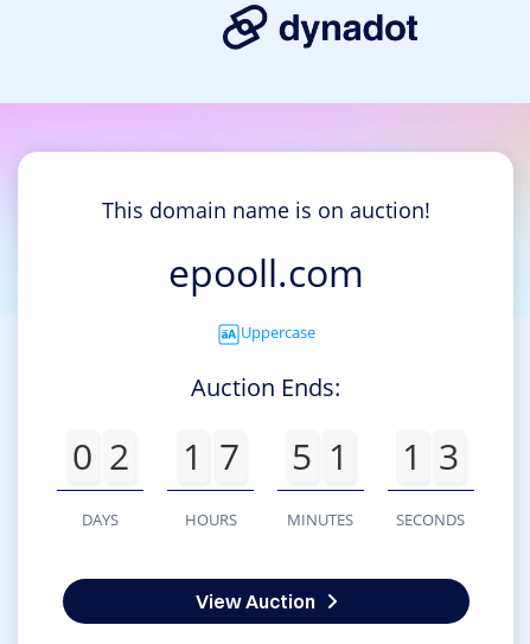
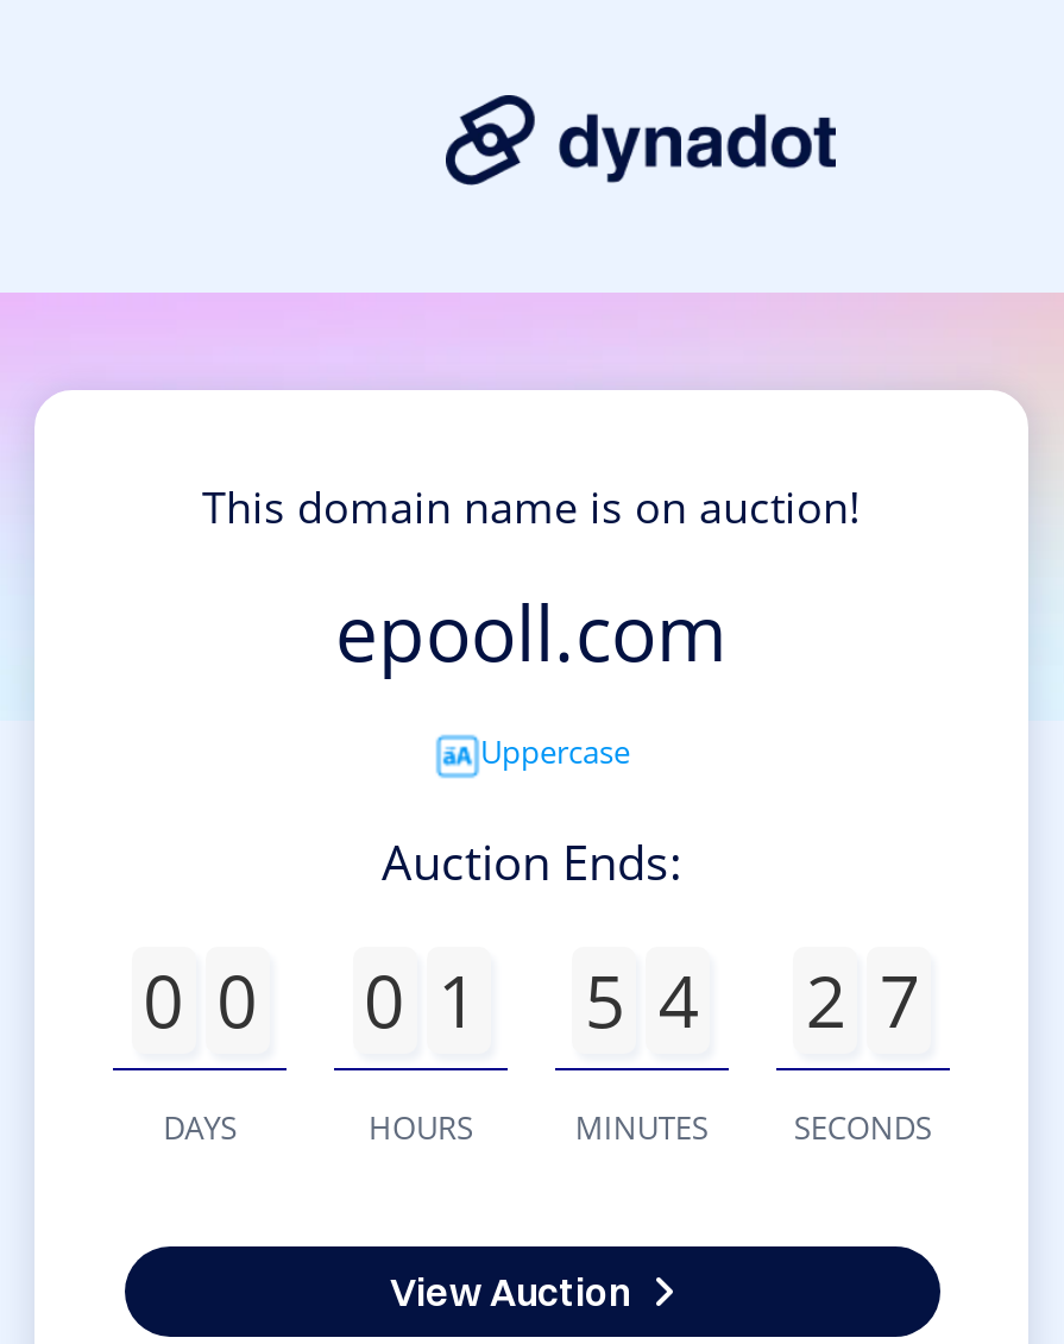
- 0 2
+ 0 0

- 1 7
+ 0 1

- 5 1
+ 5 4

- 1 3
+ 2 7
